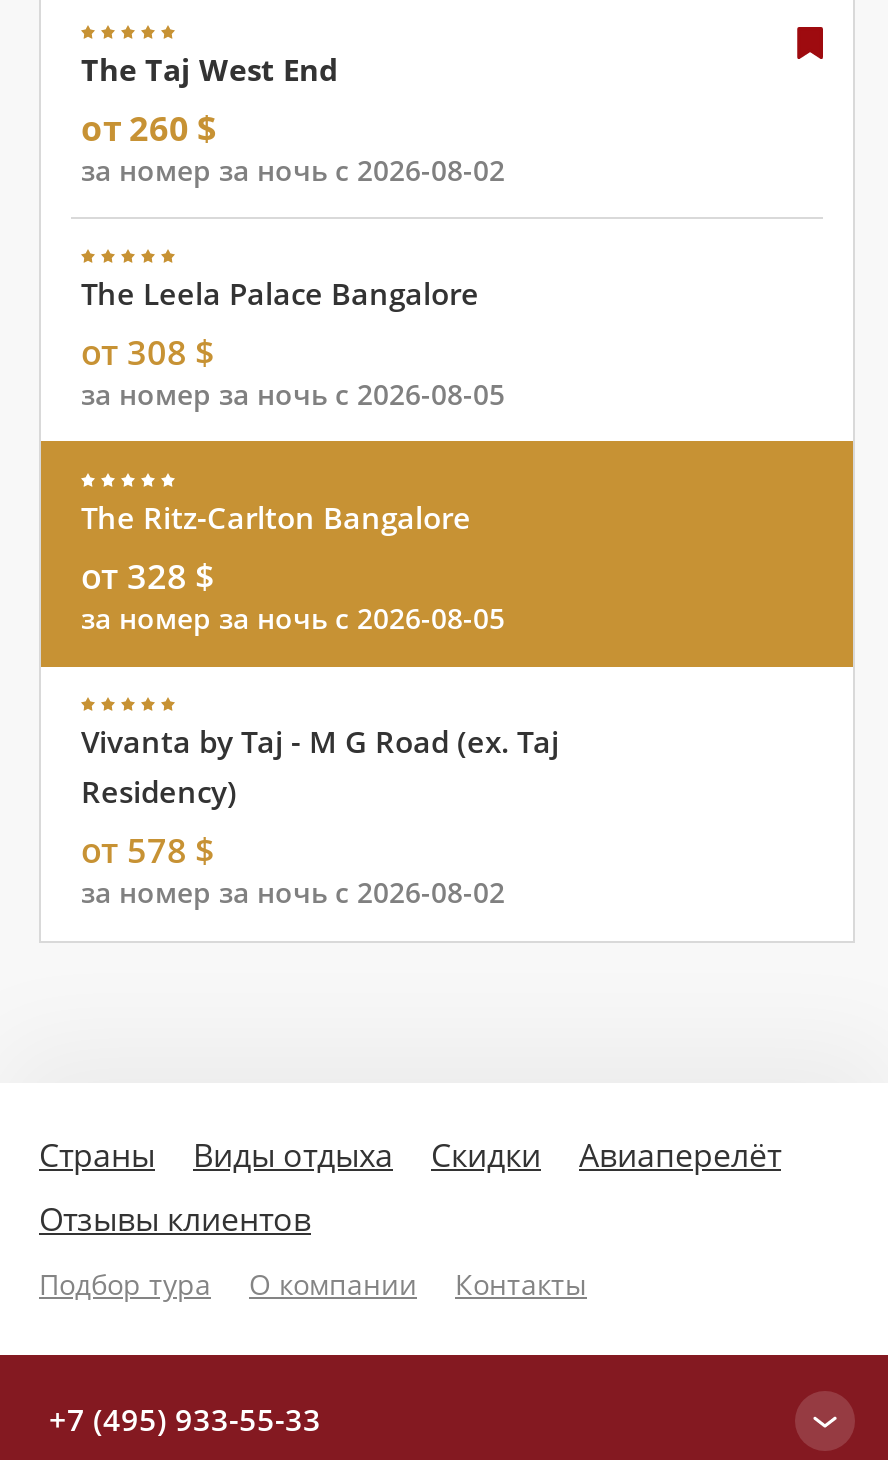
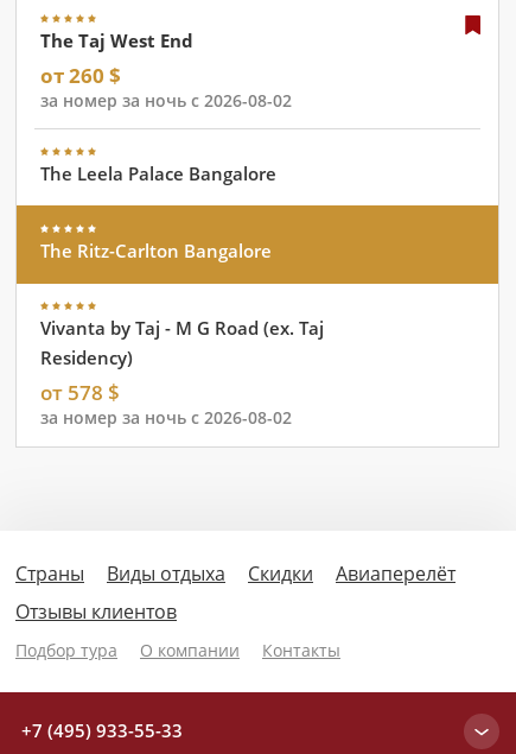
- от 308 $
- за номер за ночь с 2026-08-05

- от 328 $
- за номер за ночь с 2026-08-05
